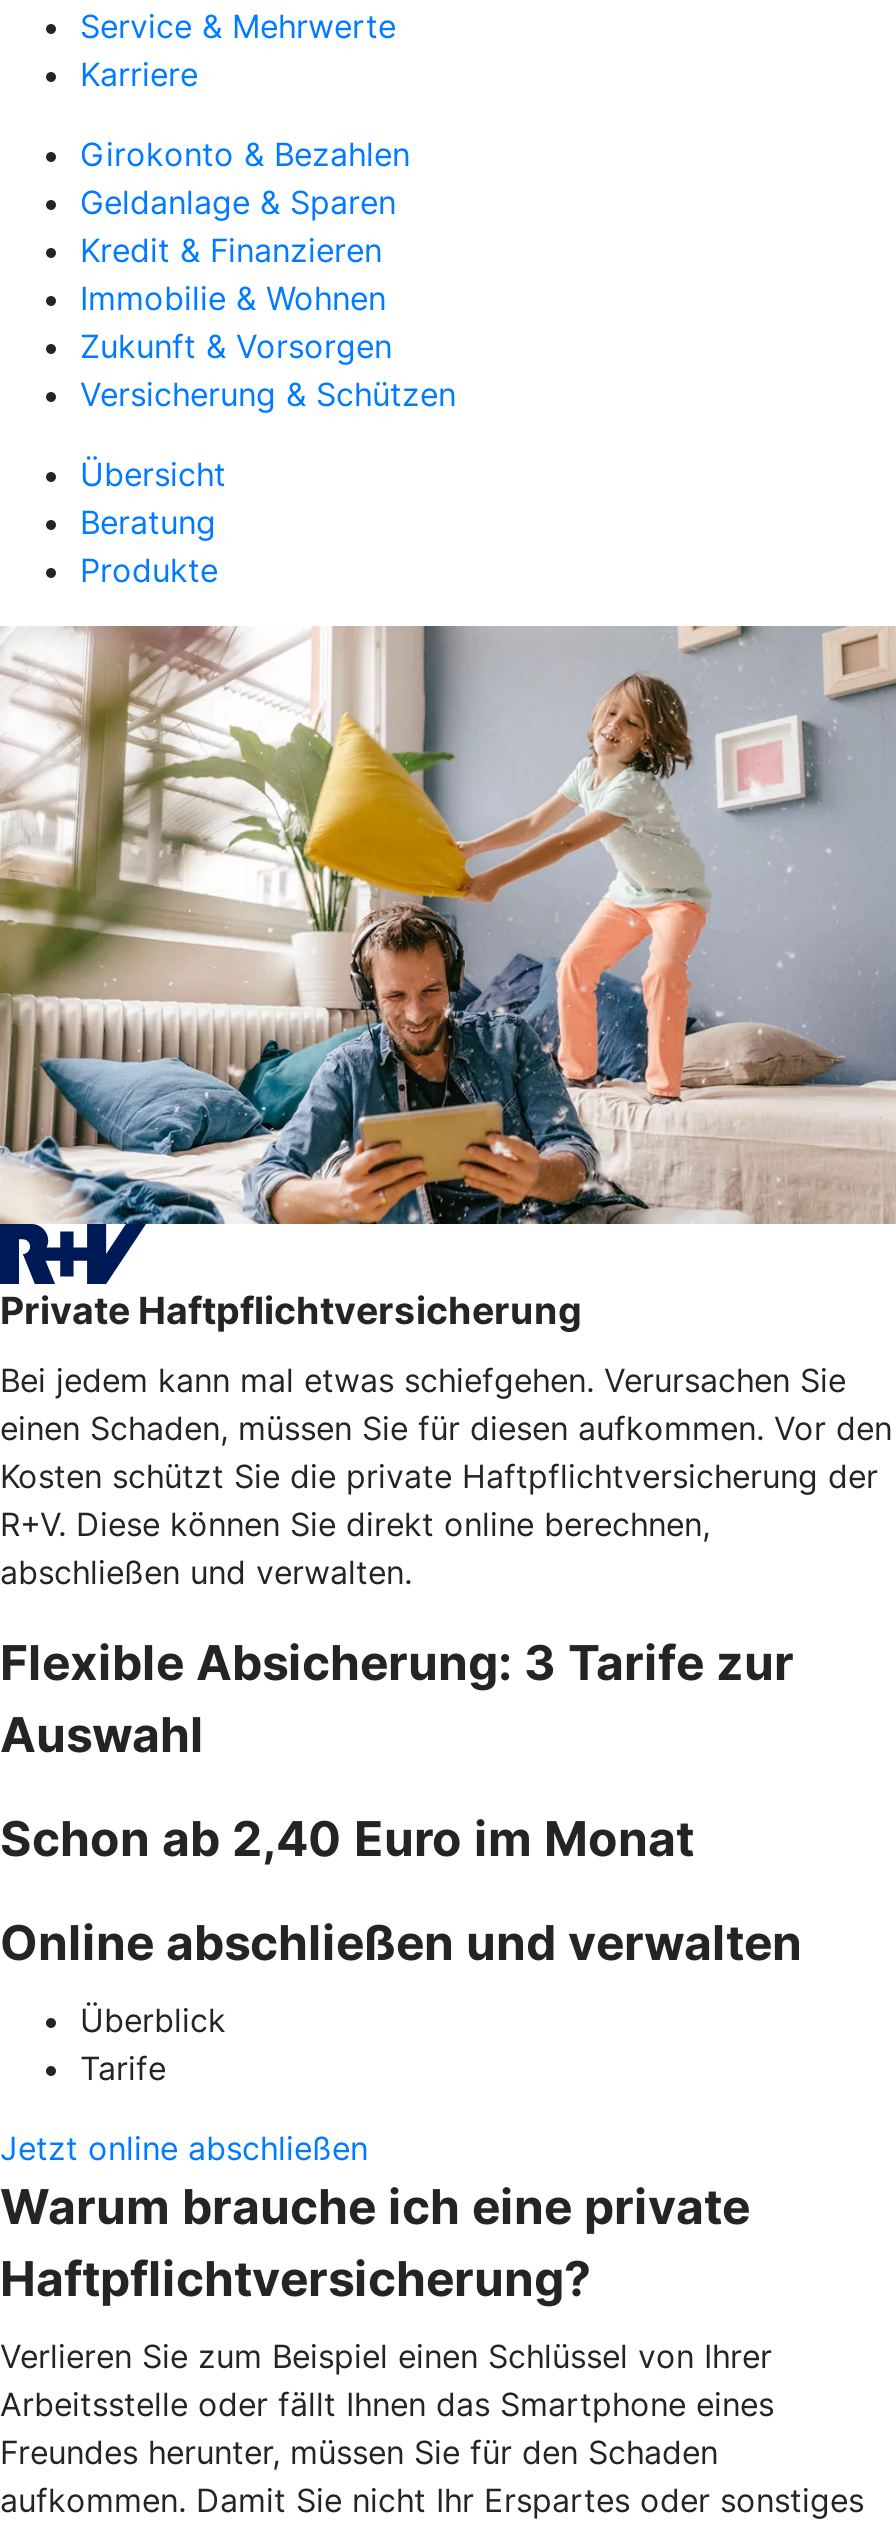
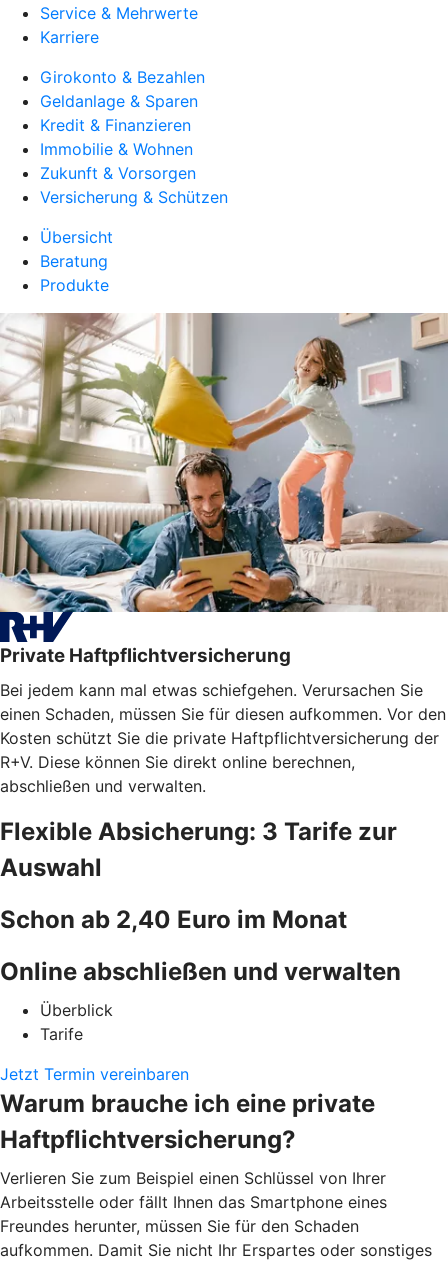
- Jetzt online abschließen
+ Jetzt Termin vereinbaren
